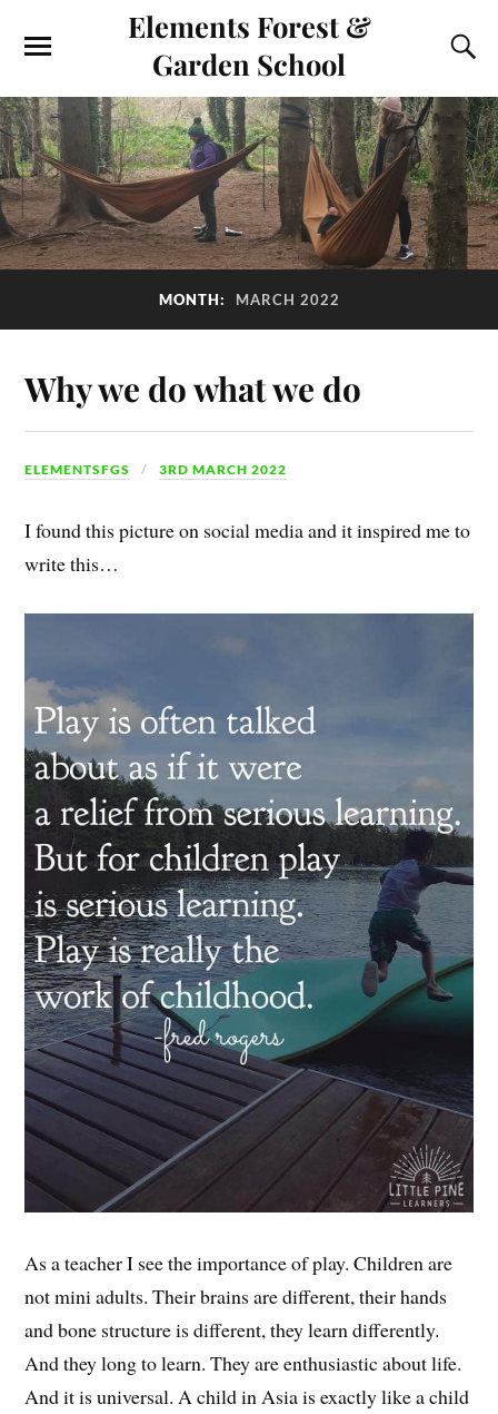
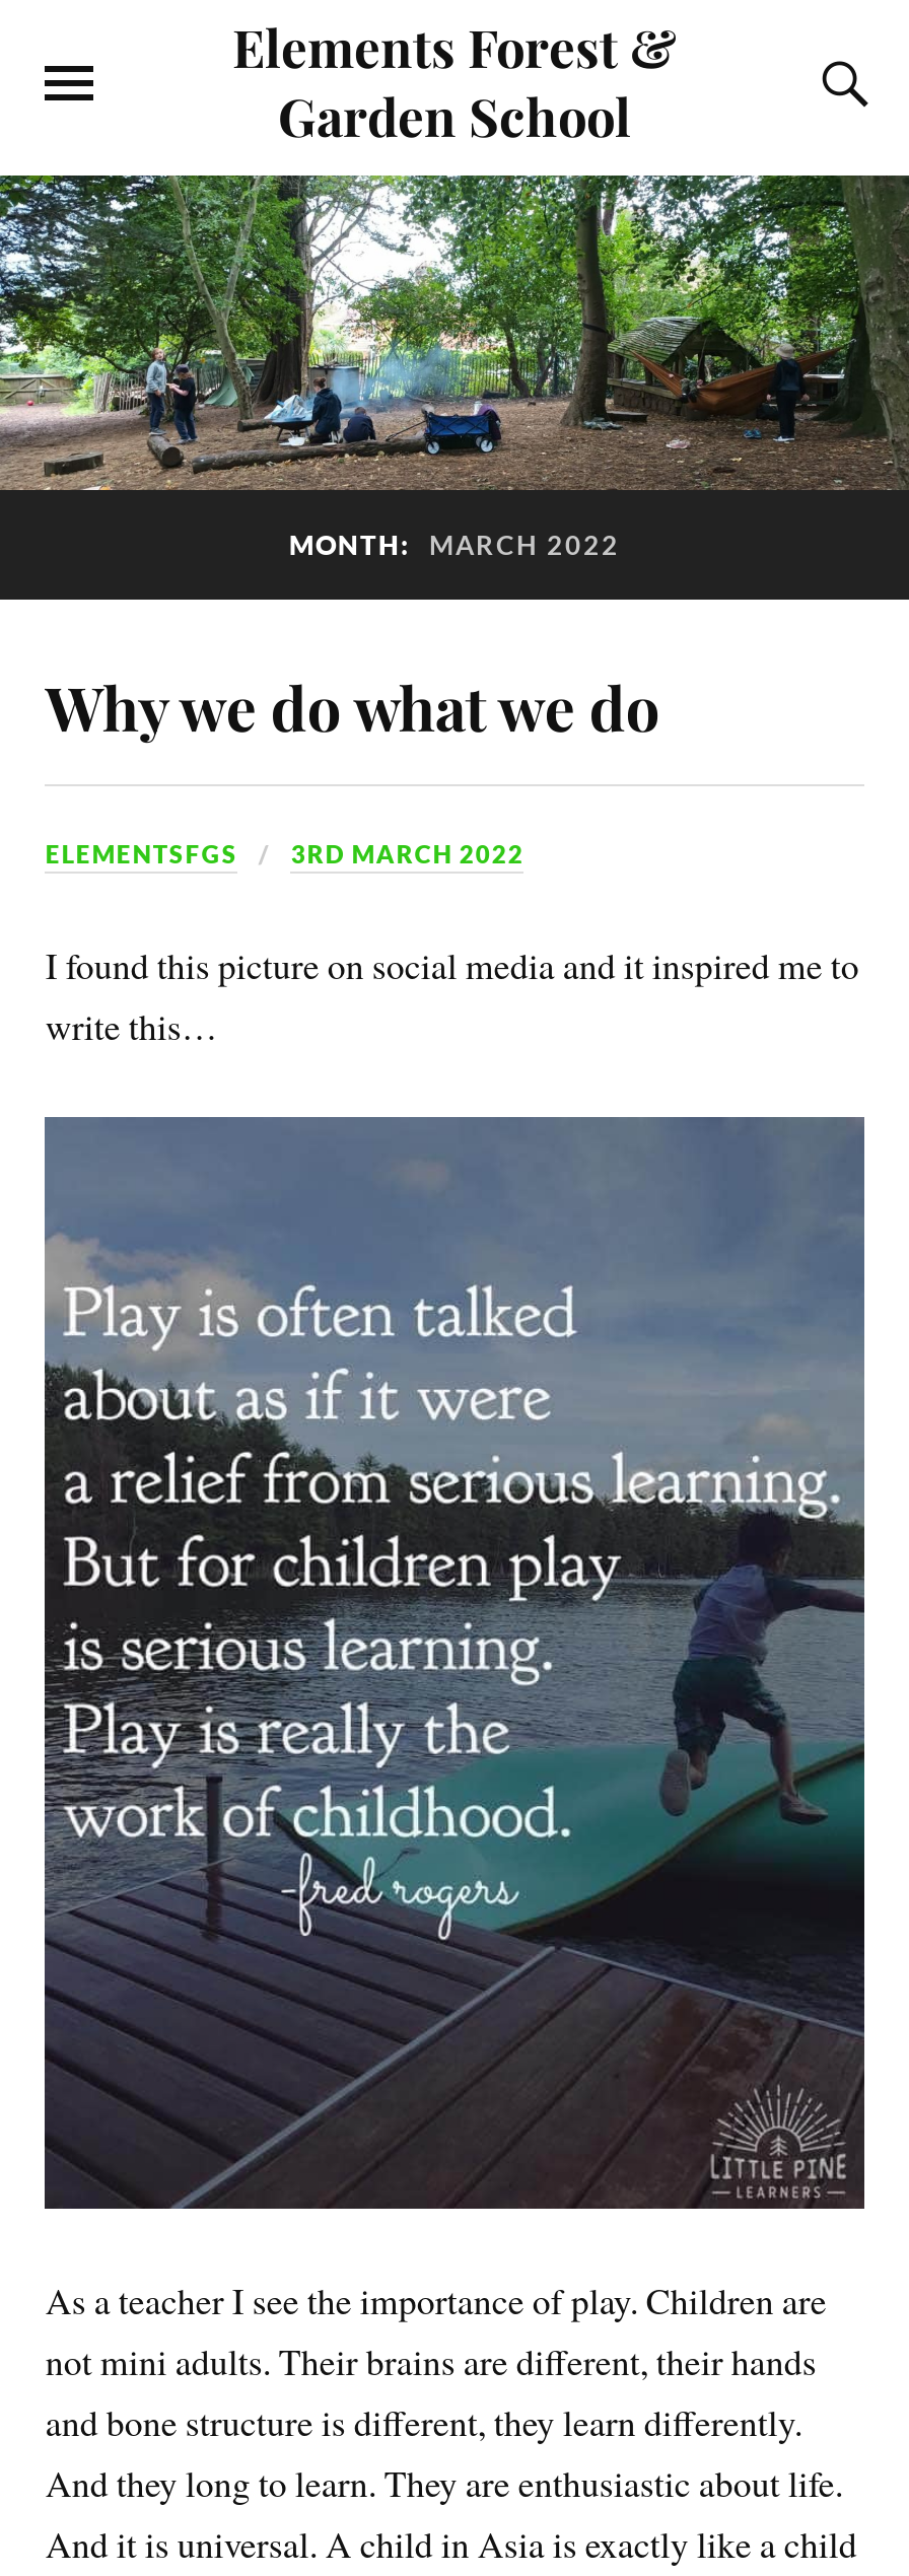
- [image]
+ [image]
